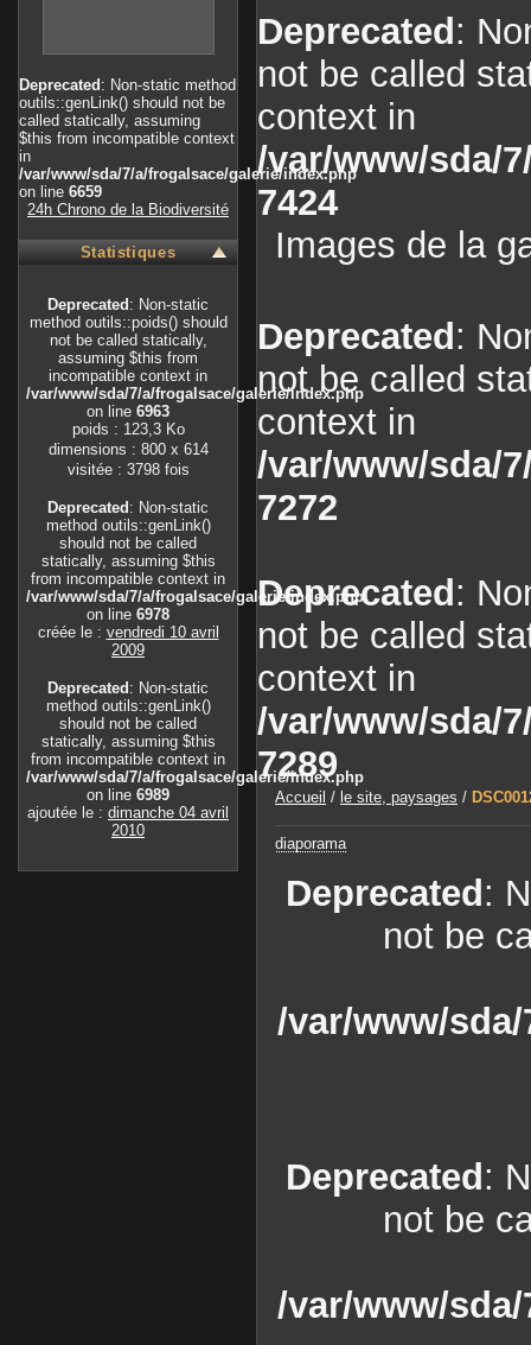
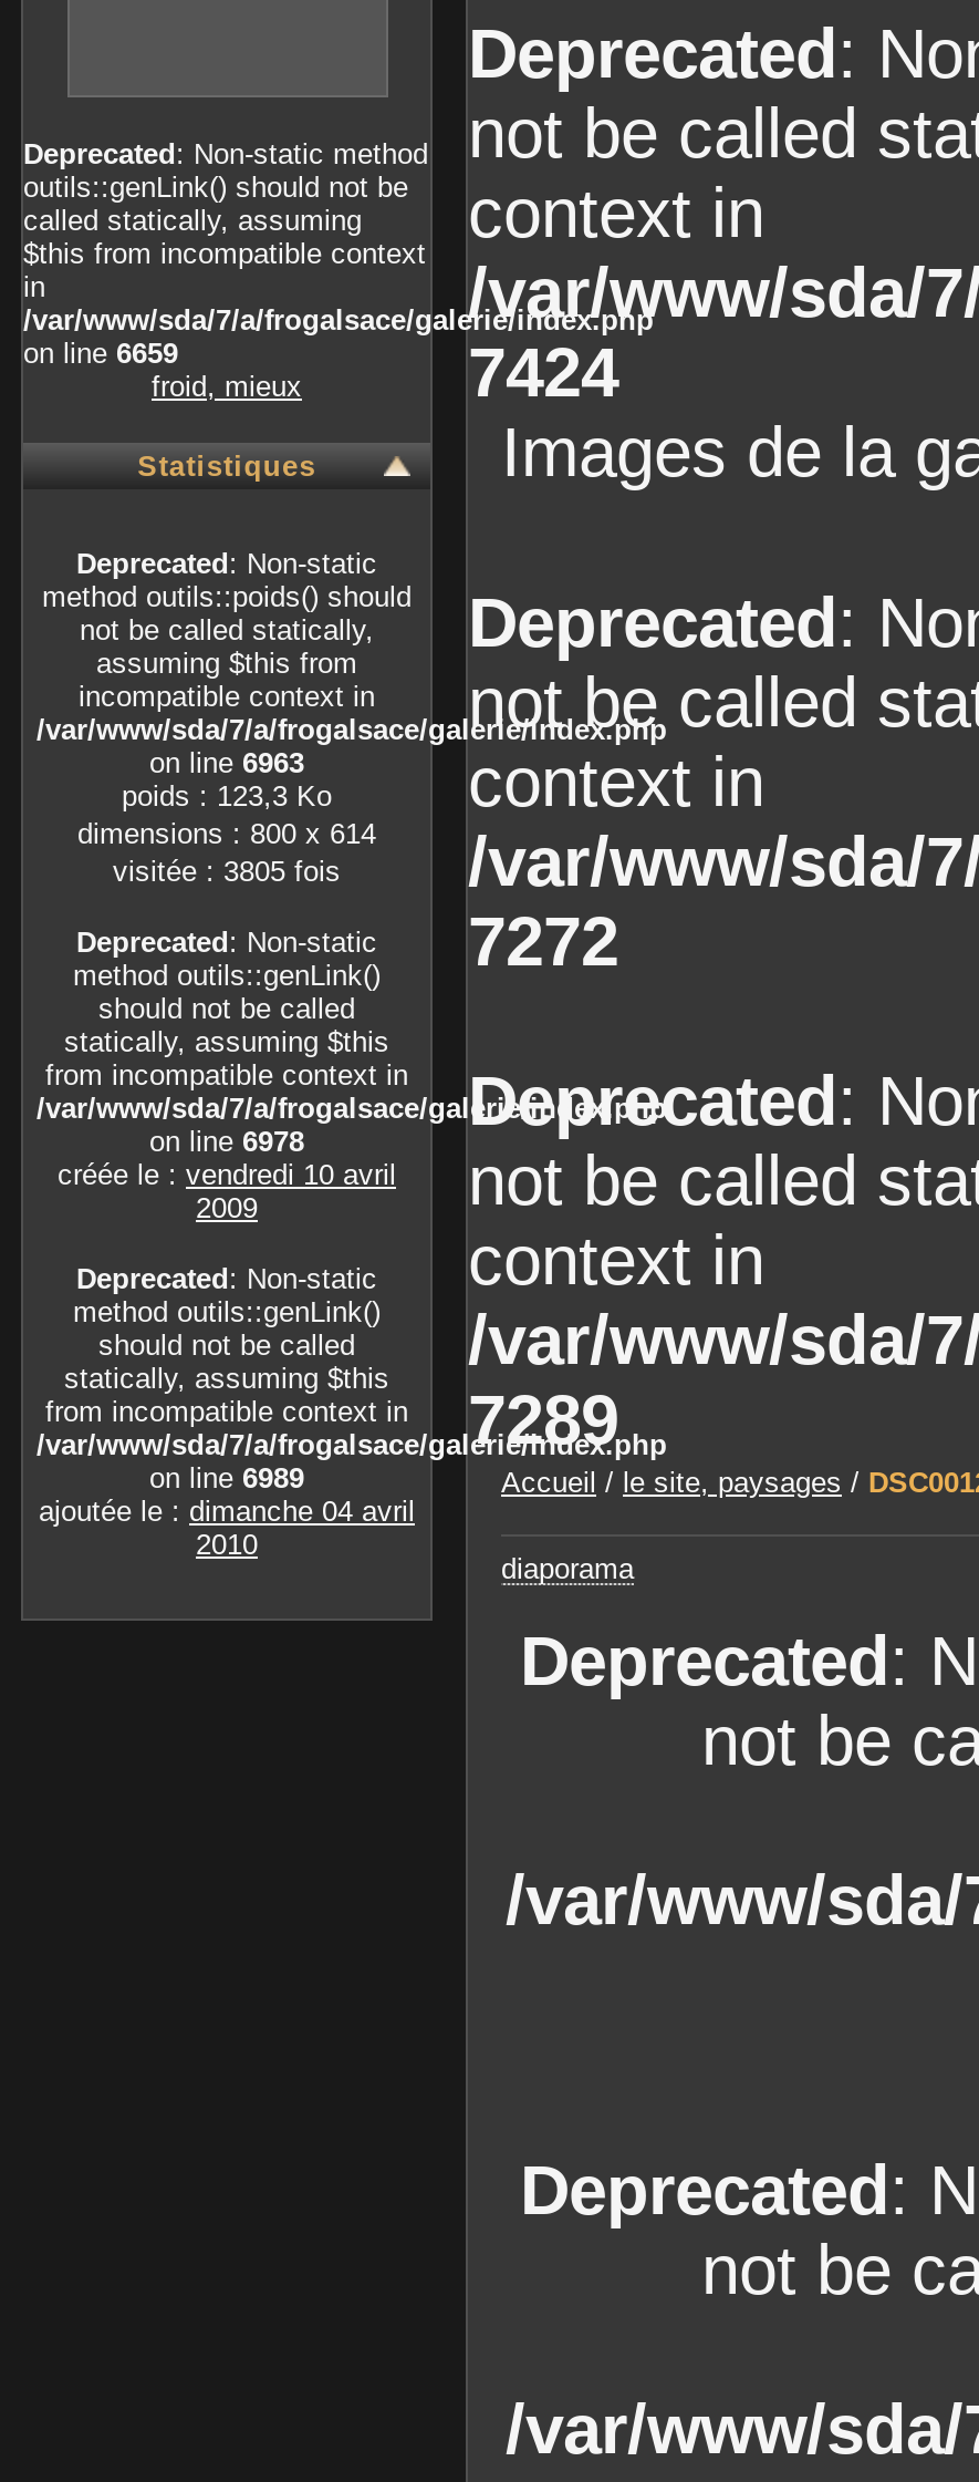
- 24h Chrono de la Biodiversité
+ froid, mieux

- visitée : 3798 fois
+ visitée : 3805 fois
